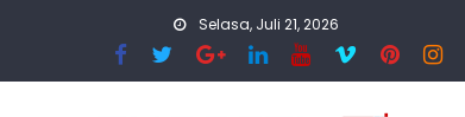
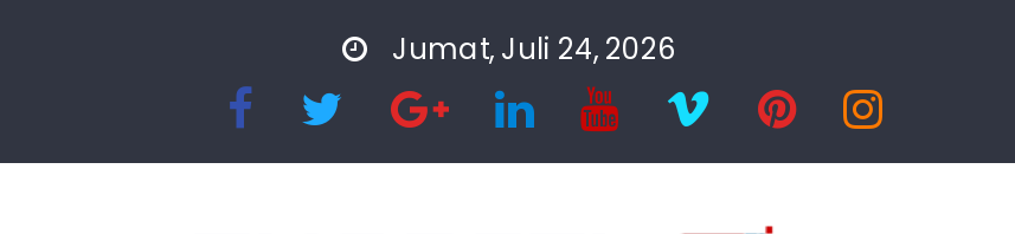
- Selasa, Juli 21, 2026
+ Jumat, Juli 24, 2026
